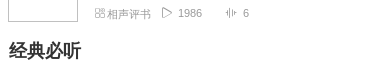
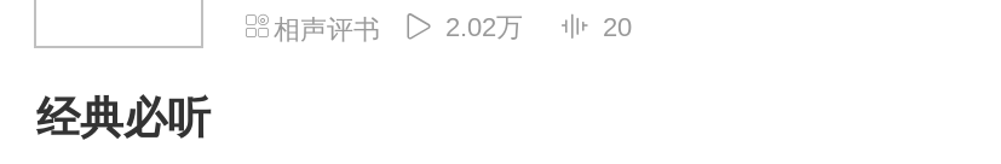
- 1986
- 6
+ 2.02万
+ 20
